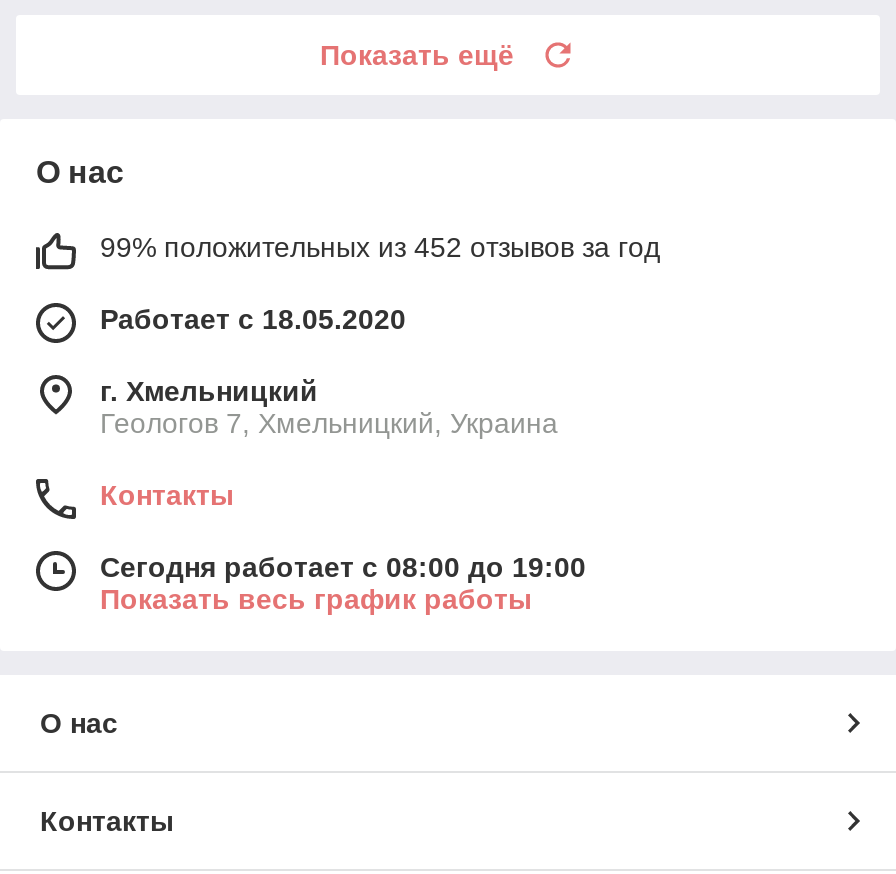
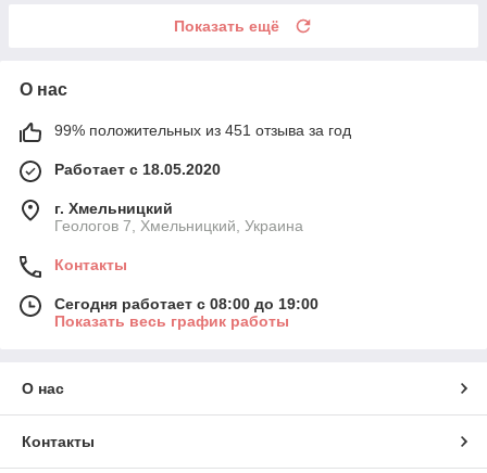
- 99% положительных из 452 отзывов за год
+ 99% положительных из 451 отзыва за год
